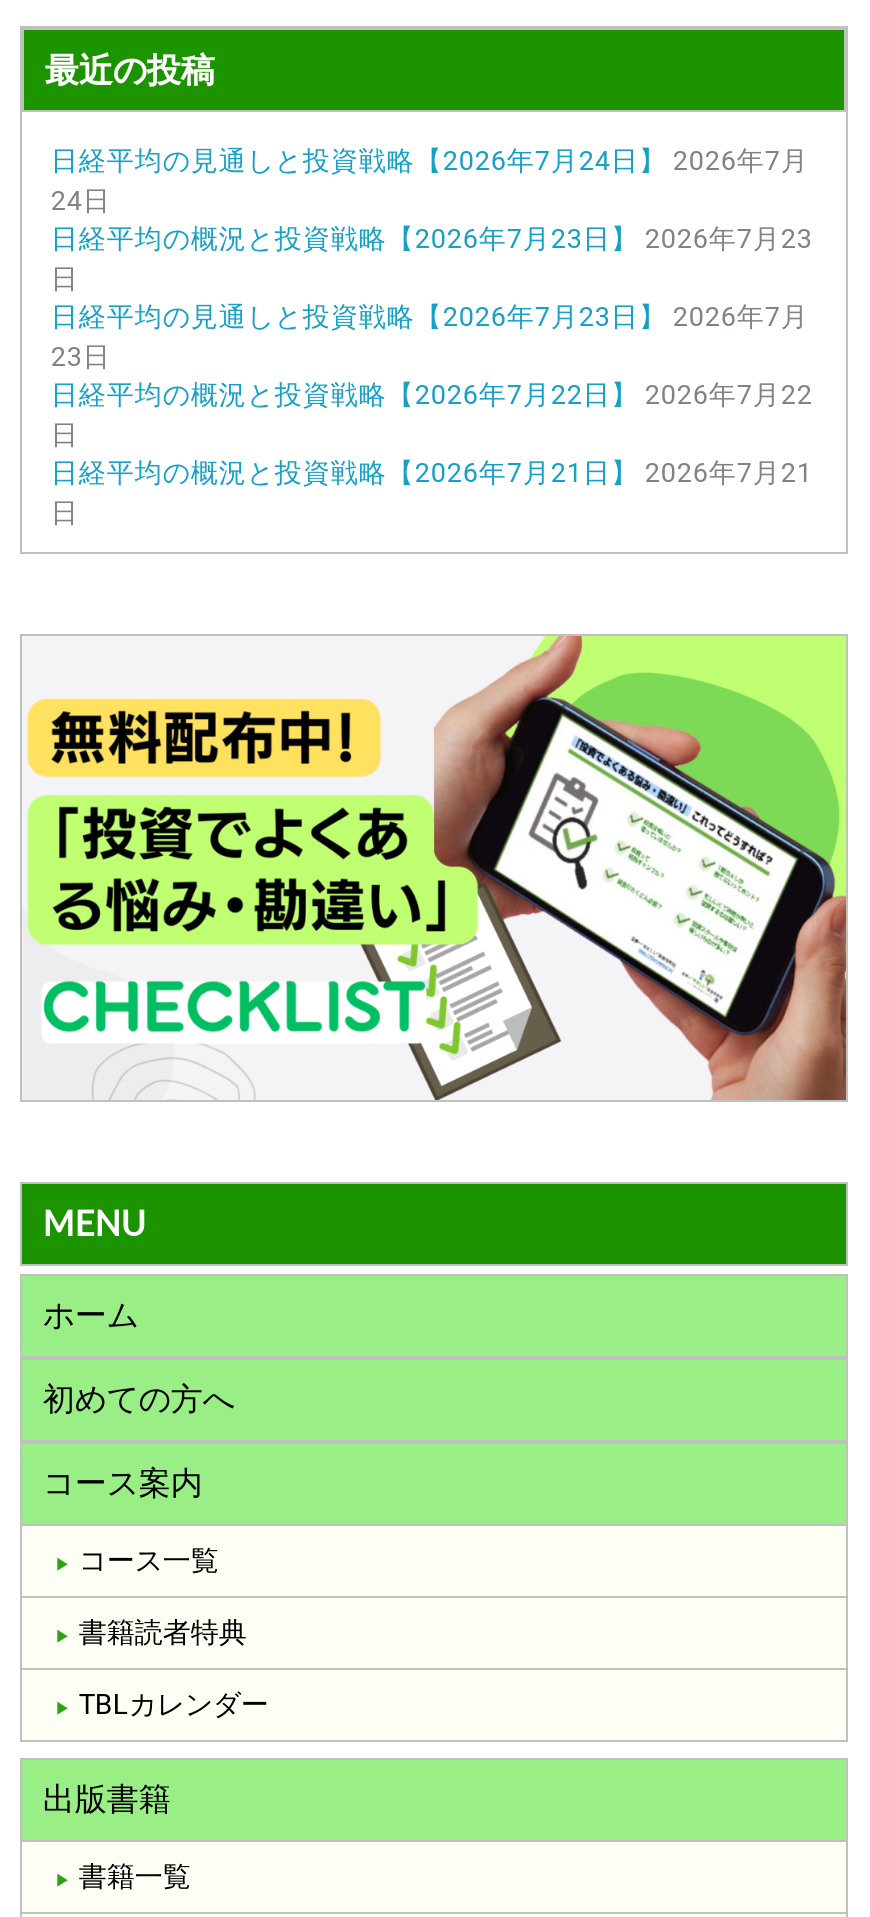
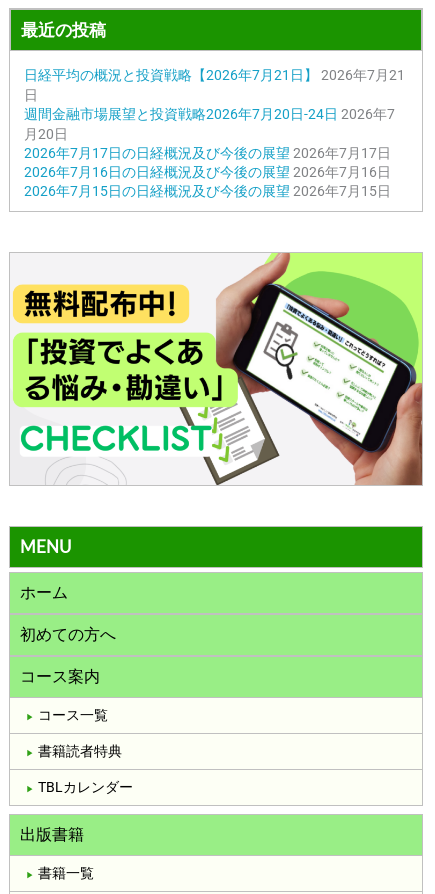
- 日経平均の見通しと投資戦略【2026年7月24日】 2026年7月
- 24日
- 日経平均の概況と投資戦略【2026年7月23日】 2026年7月23
- 日
- 日経平均の見通しと投資戦略【2026年7月23日】 2026年7月
- 23日
- 日経平均の概況と投資戦略【2026年7月22日】 2026年7月22
- 日

moved up: 日経平均の概況と投資戦略【2026年7月21日】 2026年7月21 | 日

+ 週間金融市場展望と投資戦略2026年7月20日-24日 2026年7
+ 月20日
+ 2026年7月17日の日経概況及び今後の展望 2026年7月17日
+ 2026年7月16日の日経概況及び今後の展望 2026年7月16日
+ 2026年7月15日の日経概況及び今後の展望 2026年7月15日
